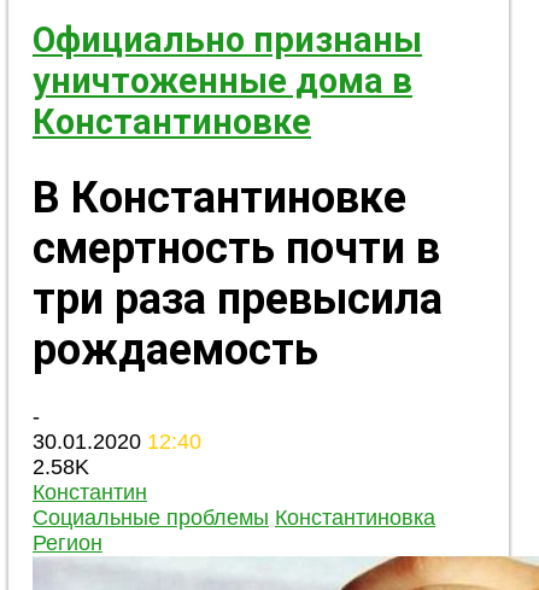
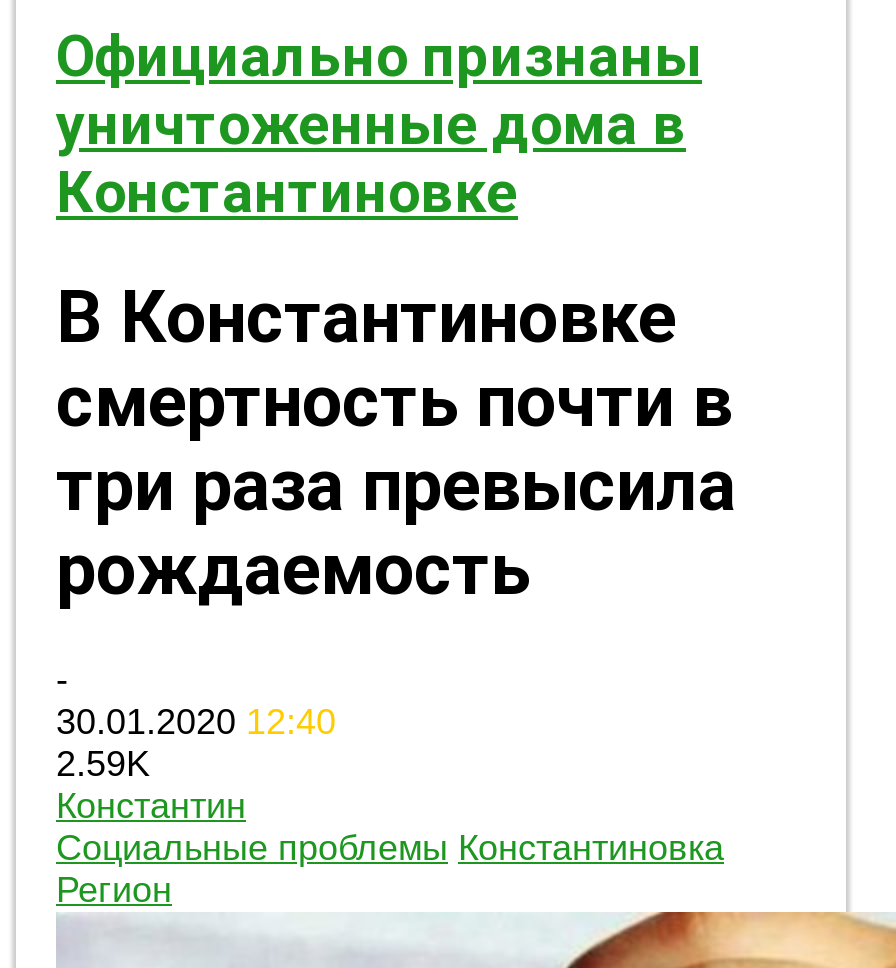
- 2.58K
+ 2.59K
